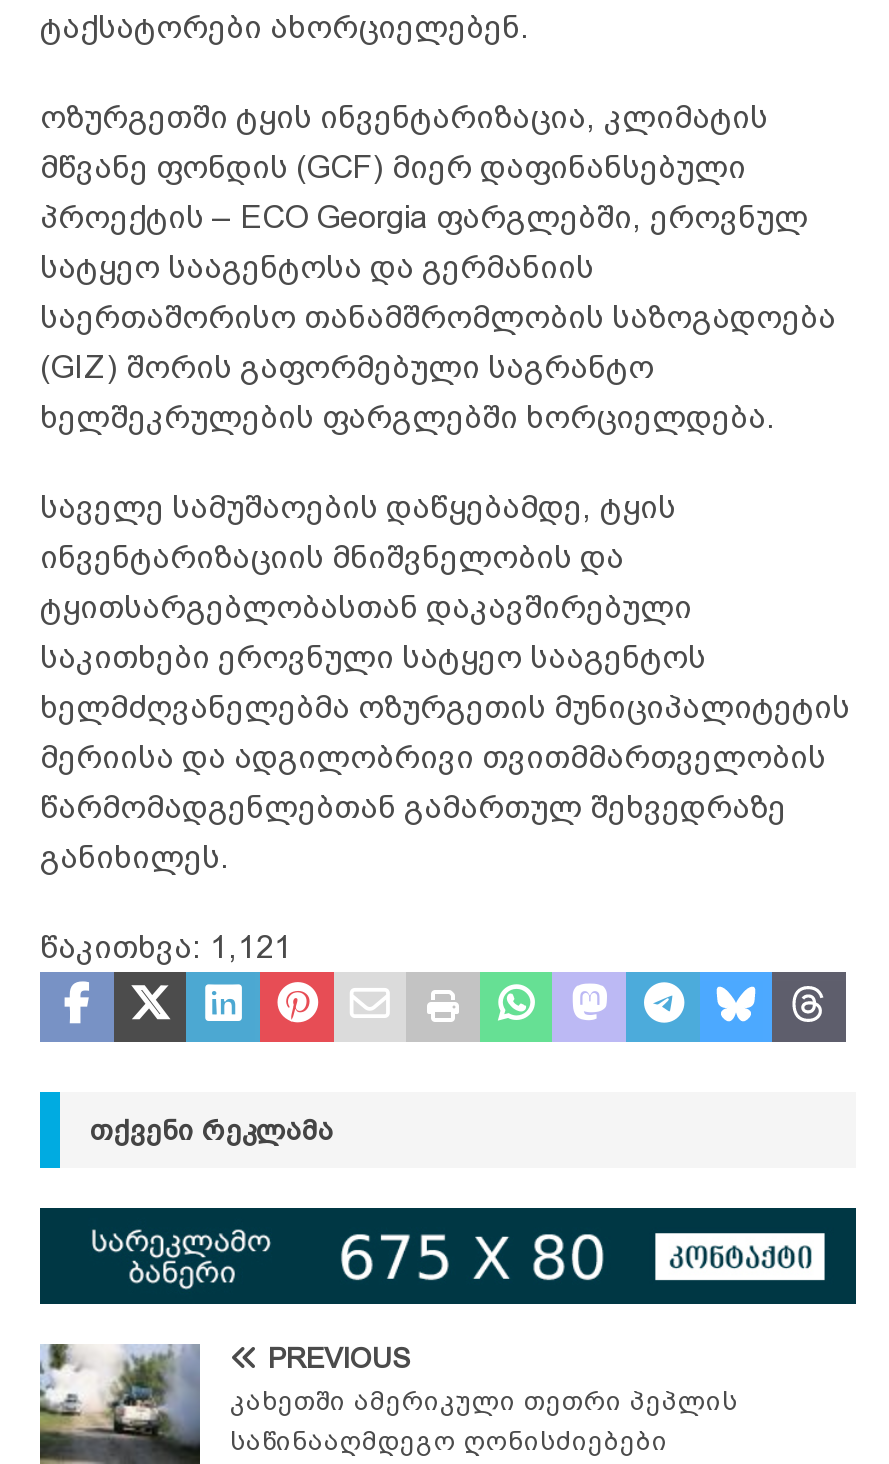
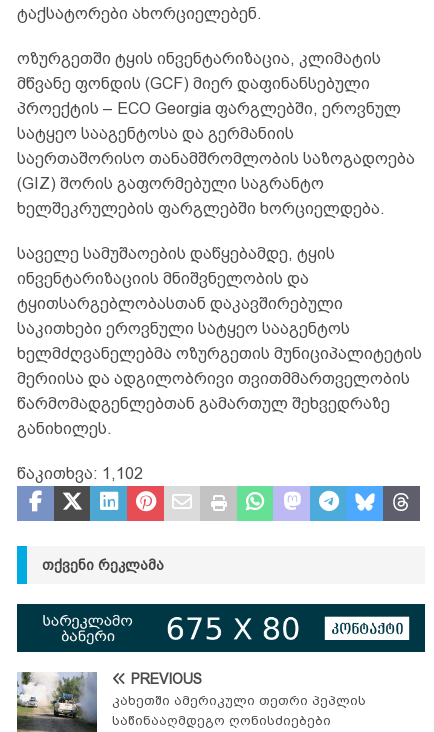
- წაკითხვა: 1,121
+ წაკითხვა: 1,102
